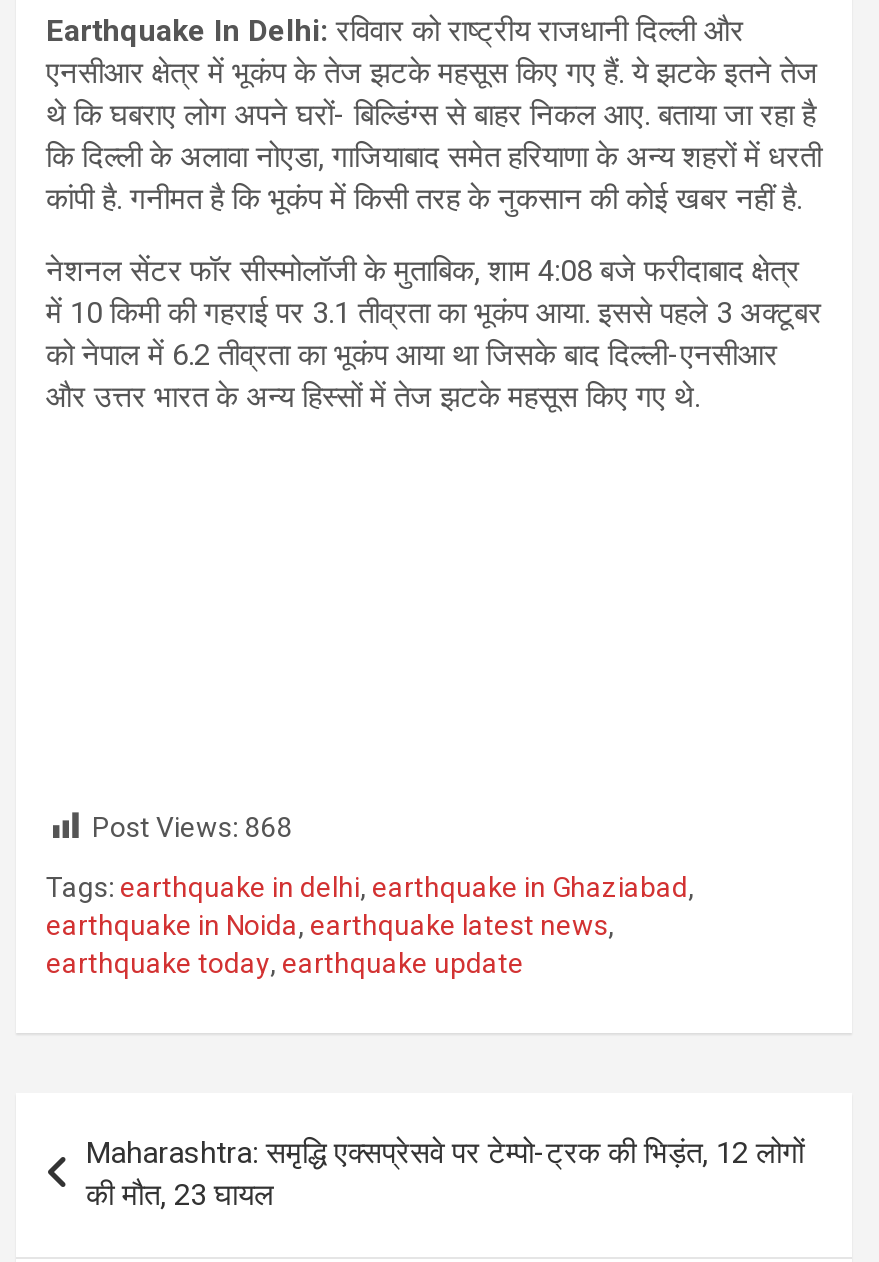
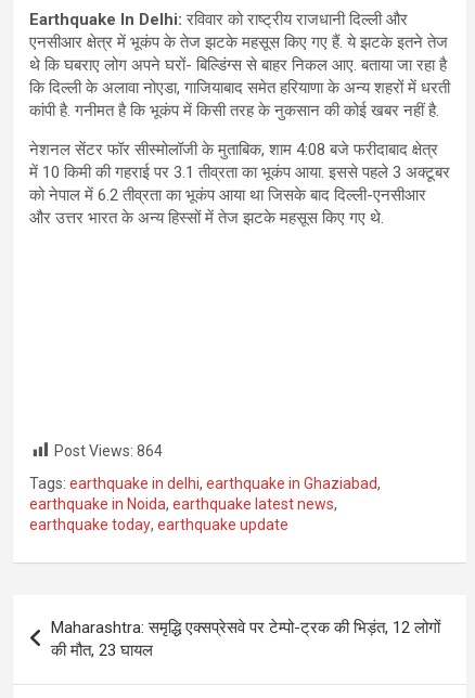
- Post Views: 868
+ Post Views: 864
